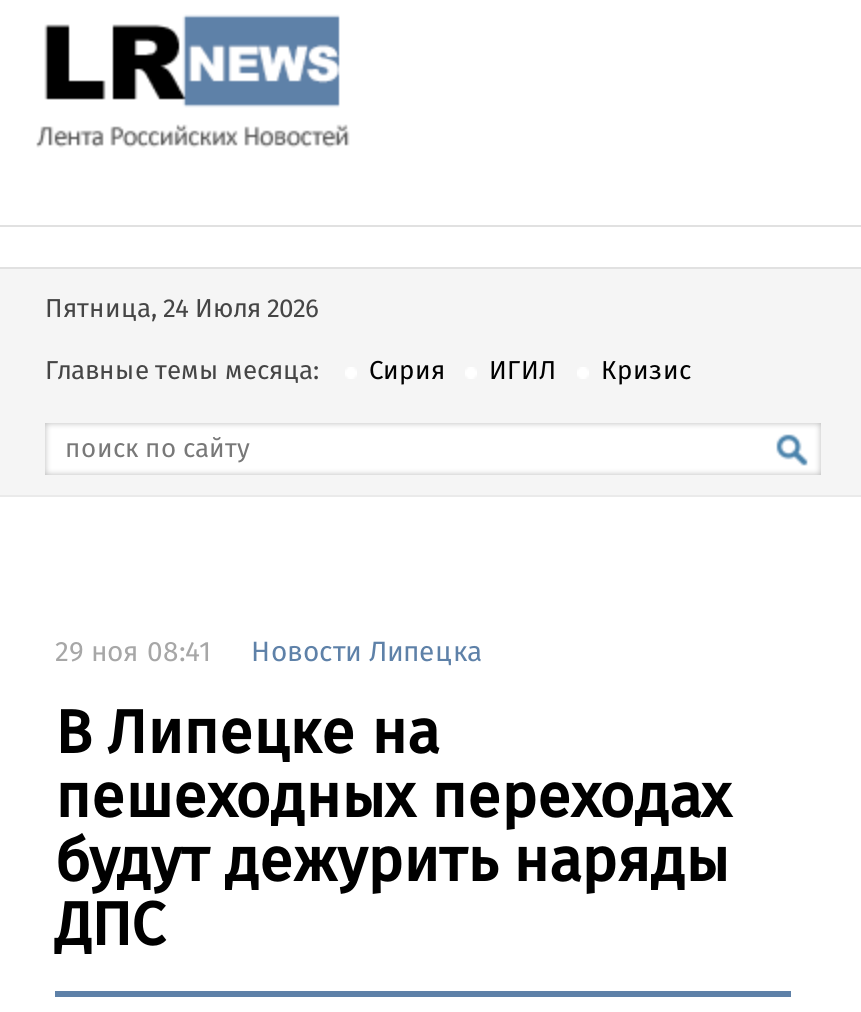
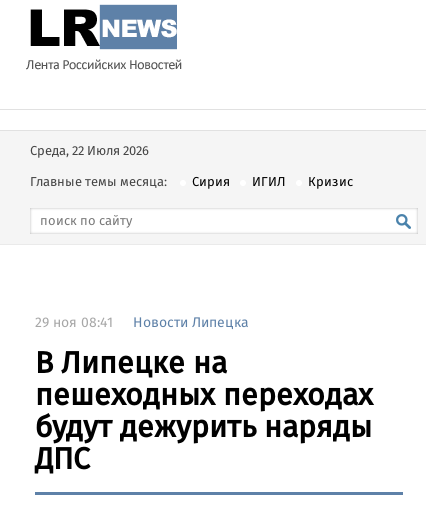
- Пятница, 24 Июля 2026
+ Среда, 22 Июля 2026
